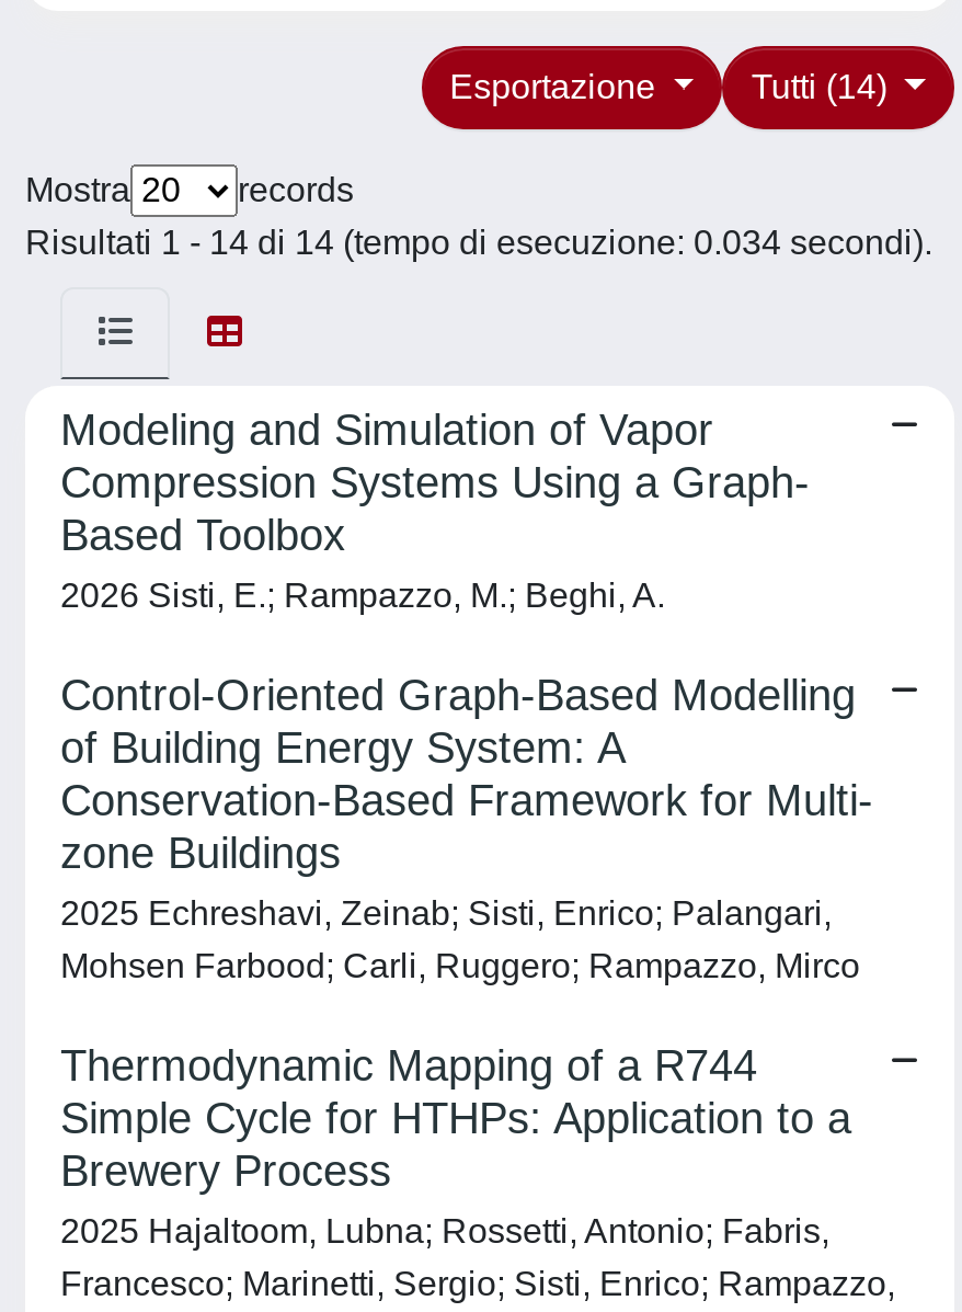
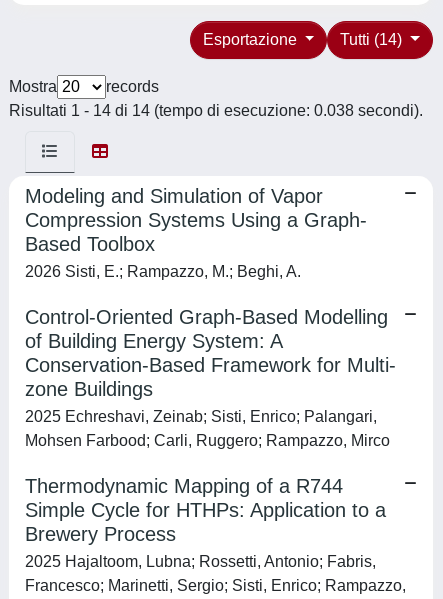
- Risultati 1 - 14 di 14 (tempo di esecuzione: 0.034 secondi).
+ Risultati 1 - 14 di 14 (tempo di esecuzione: 0.038 secondi).
